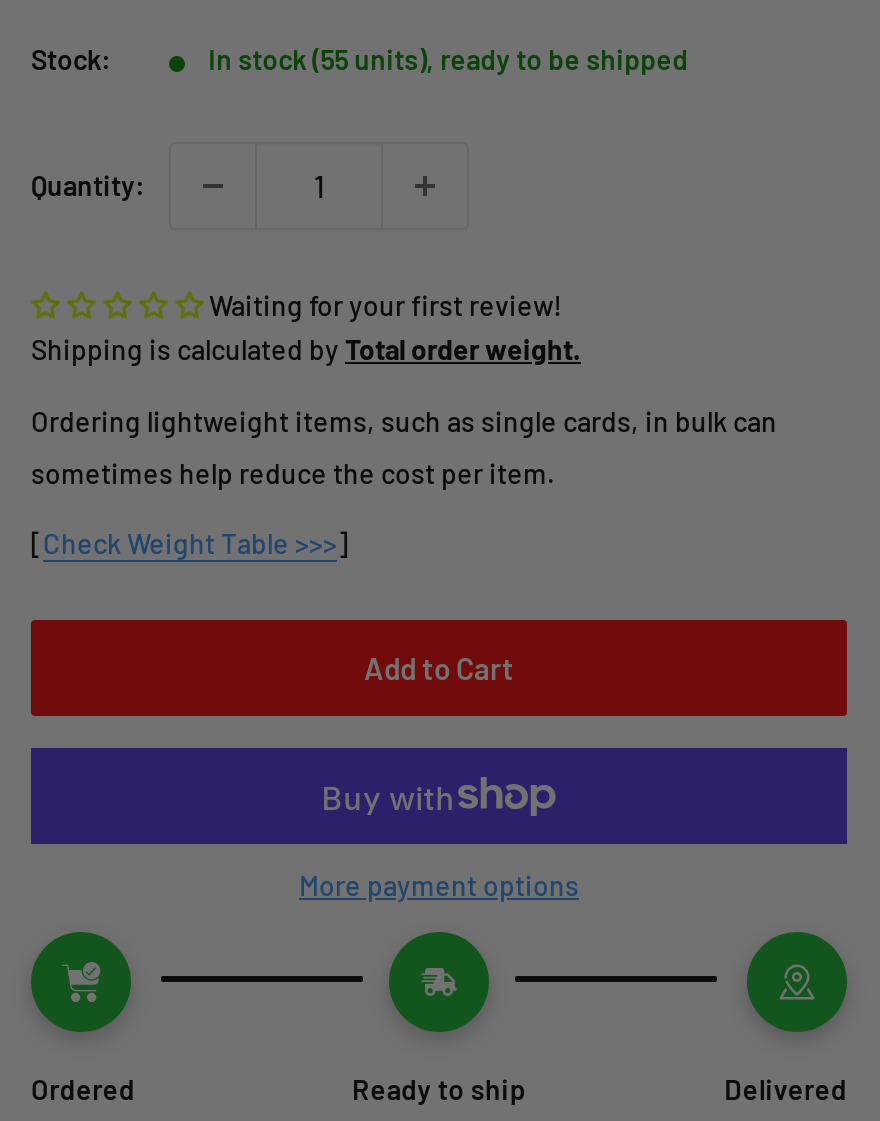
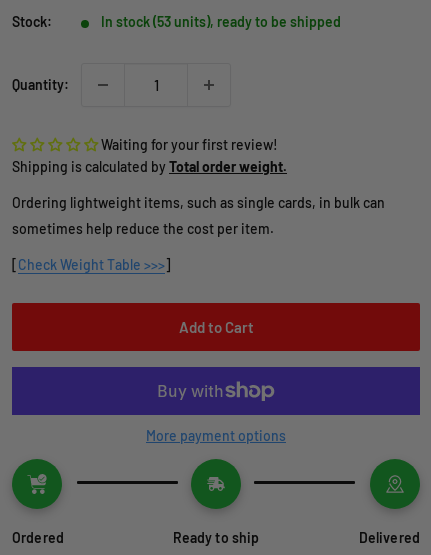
- In stock (55 units), ready to be shipped
+ In stock (53 units), ready to be shipped
